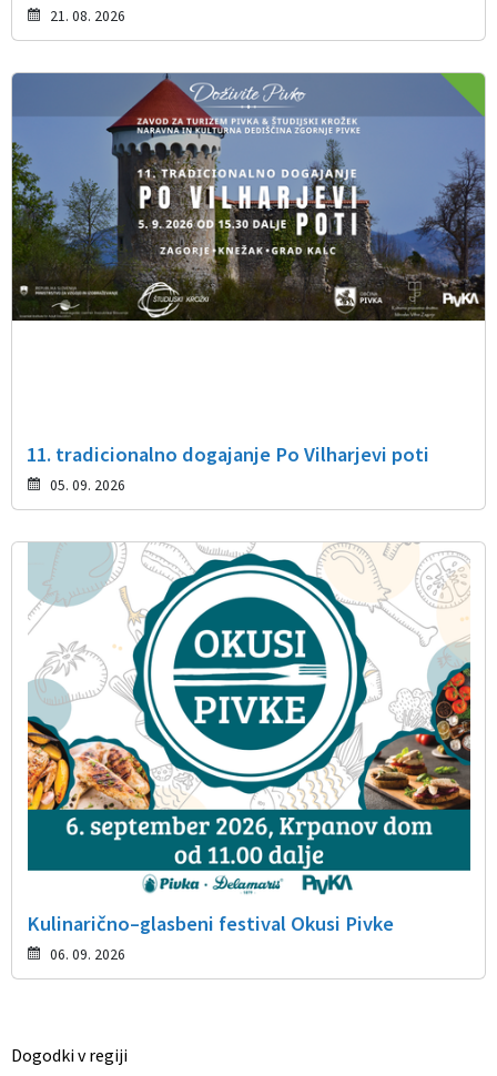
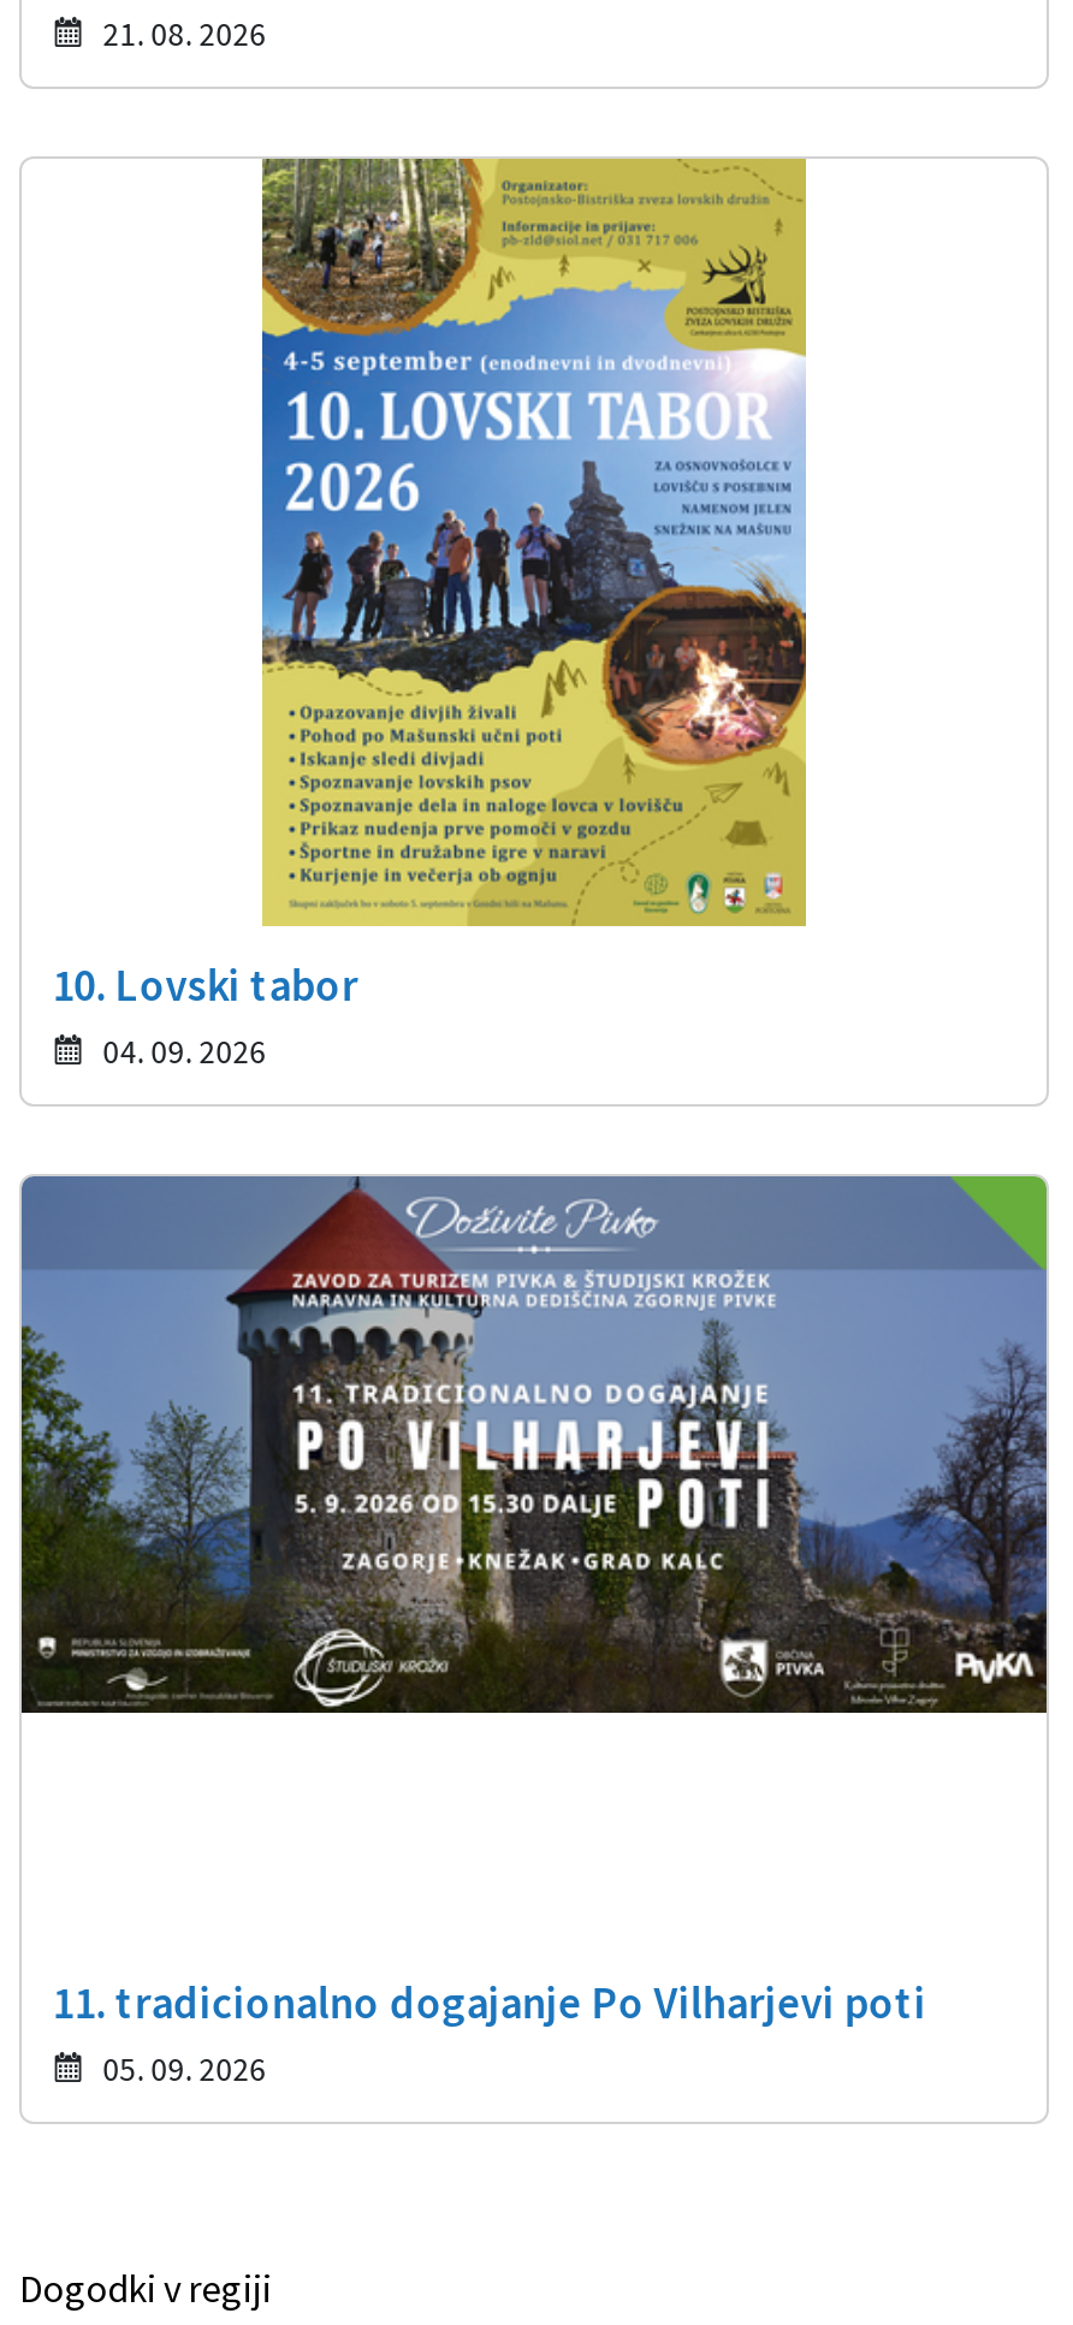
+ [image]
+ 10. Lovski tabor
+ 04. 09. 2026

moved down: [image]

moved down: 11. tradicionalno dogajanje Po Vilharjevi poti | 05. 09. 2026

- [image]
- Kulinarično–glasbeni festival Okusi Pivke
- 06. 09. 2026
